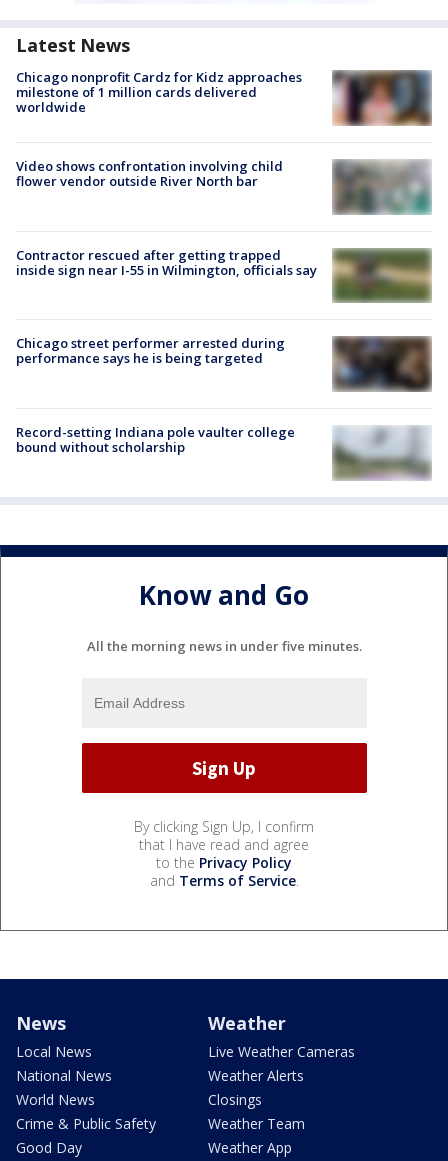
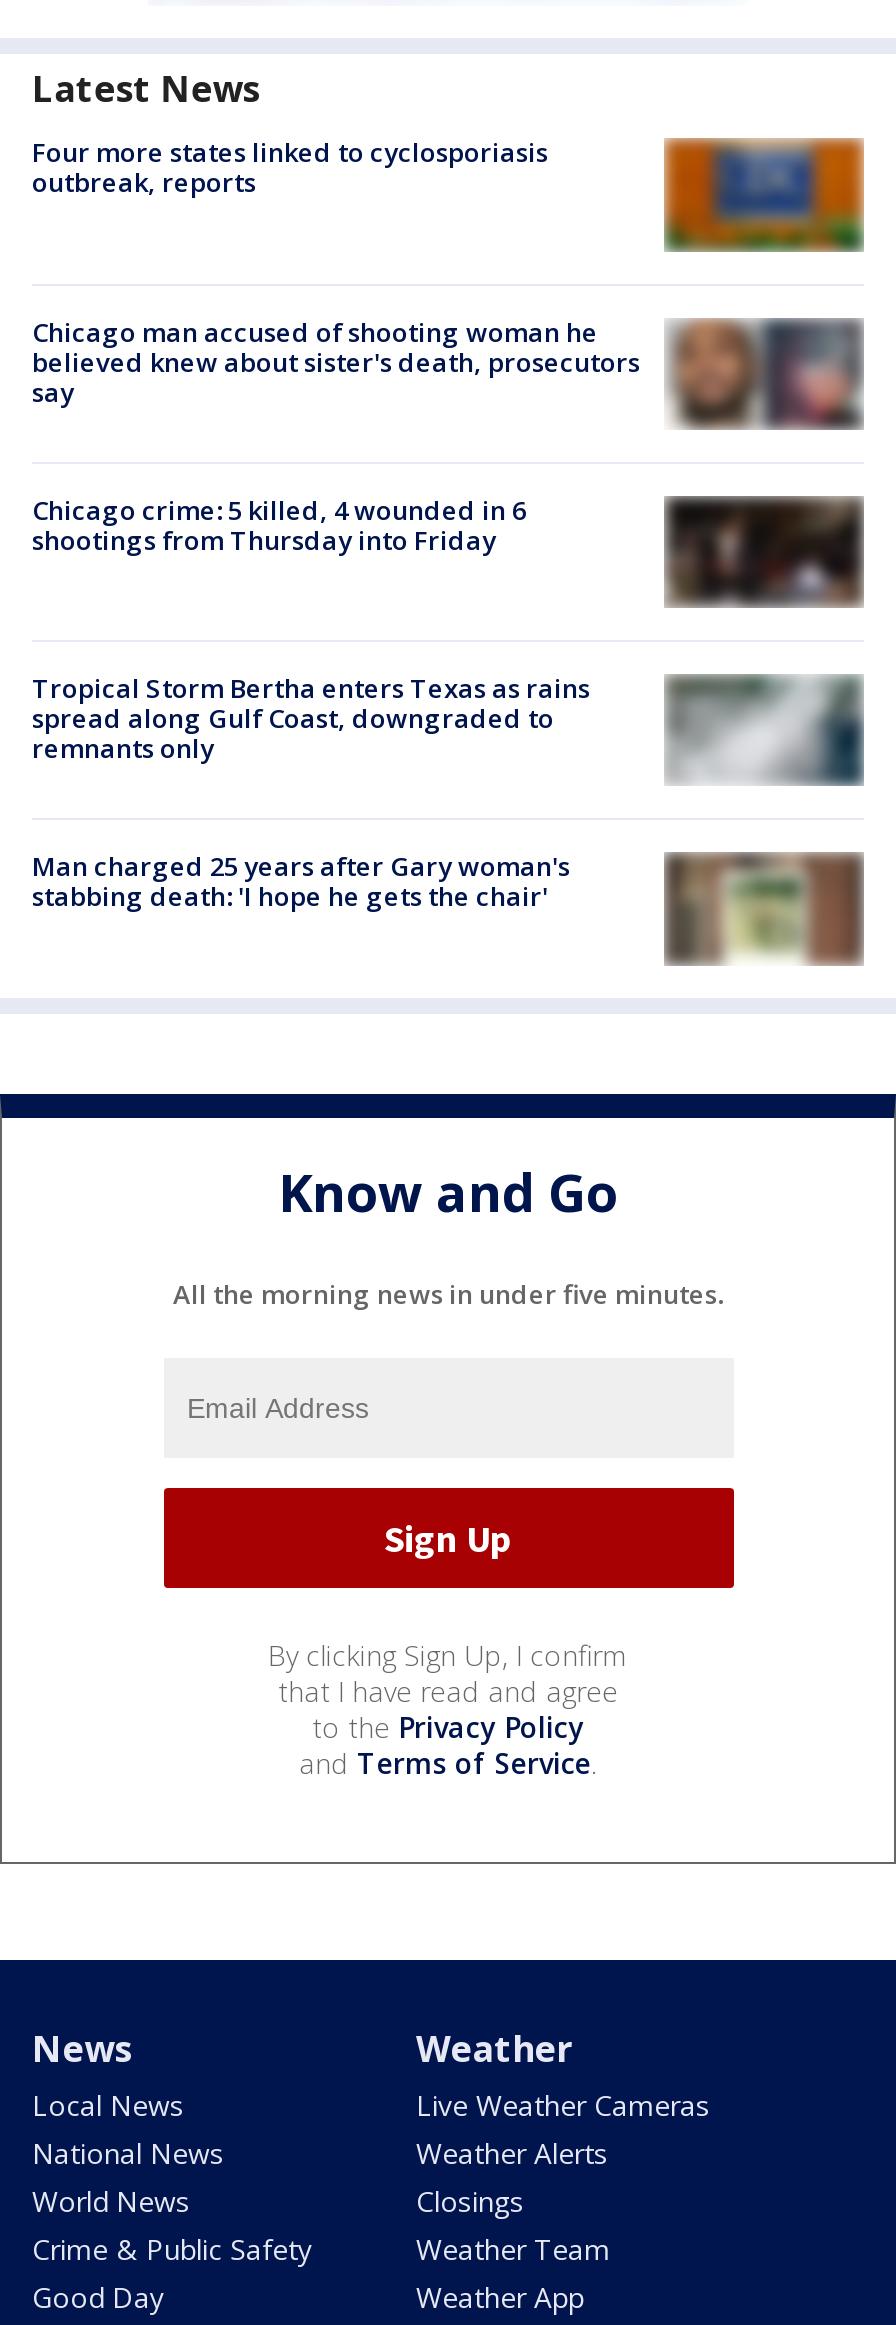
- Chicago nonprofit Cardz for Kidz approaches
- milestone of 1 million cards delivered
- worldwide
+ Four more states linked to cyclosporiasis
+ outbreak, reports

- [image]
+ [image]

- Video shows confrontation involving child
- flower vendor outside River North bar
+ Chicago man accused of shooting woman he
+ believed knew about sister's death, prosecutors
+ say

- [image]
+ [image]

- Contractor rescued after getting trapped
- inside sign near I-55 in Wilmington, officials say
+ Chicago crime: 5 killed, 4 wounded in 6
+ shootings from Thursday into Friday

- [image]
+ [image]

- Chicago street performer arrested during
- performance says he is being targeted
+ Tropical Storm Bertha enters Texas as rains
+ spread along Gulf Coast, downgraded to
+ remnants only

- [image]
+ [image]

- Record-setting Indiana pole vaulter college
- bound without scholarship
+ Man charged 25 years after Gary woman's
+ stabbing death: 'I hope he gets the chair'

- [image]
+ [image]
